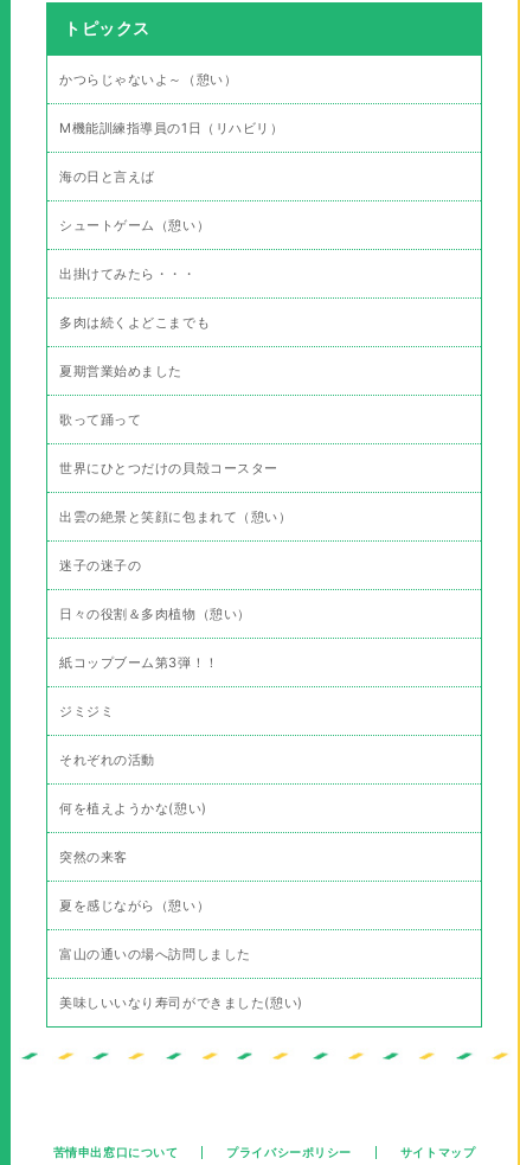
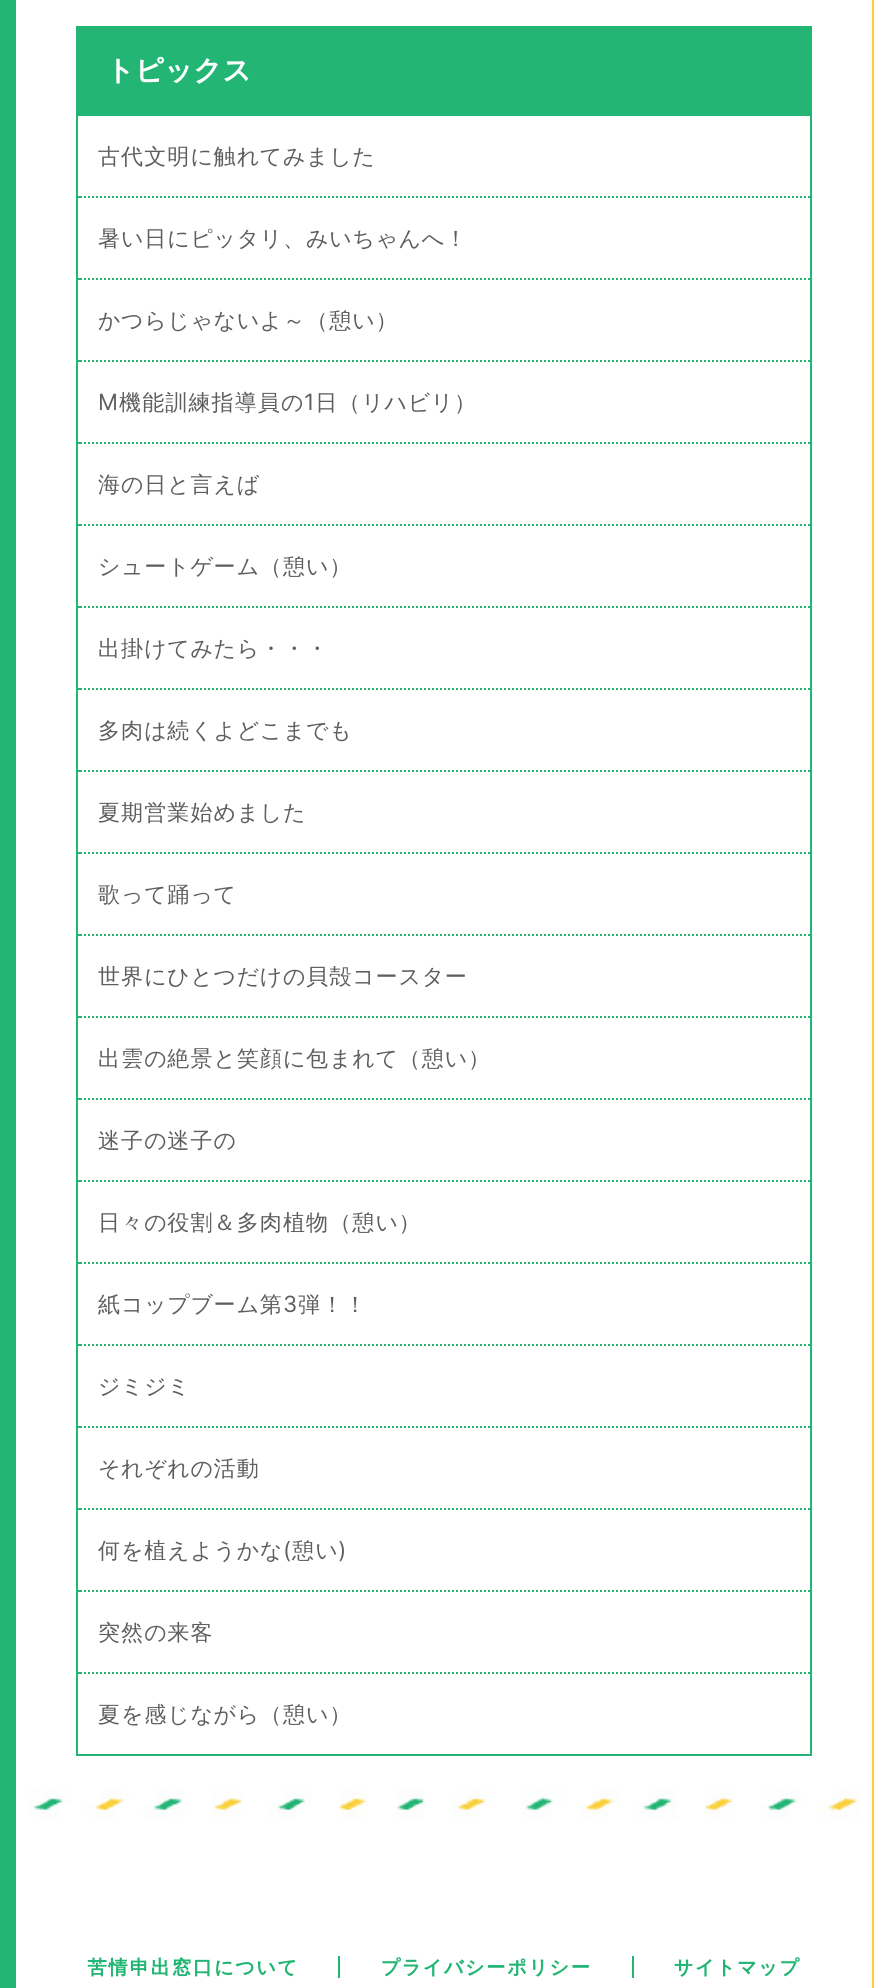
+ 古代文明に触れてみました
+ 暑い日にピッタリ、みいちゃんへ！

moved down: かつらじゃないよ～（憩い） | M機能訓練指導員の1日（リハビリ） | 海の日と言えば | ... | 突然の来客 | 夏を感じながら（憩い）

- 富山の通いの場へ訪問しました
- 美味しいいなり寿司ができました(憩い)
